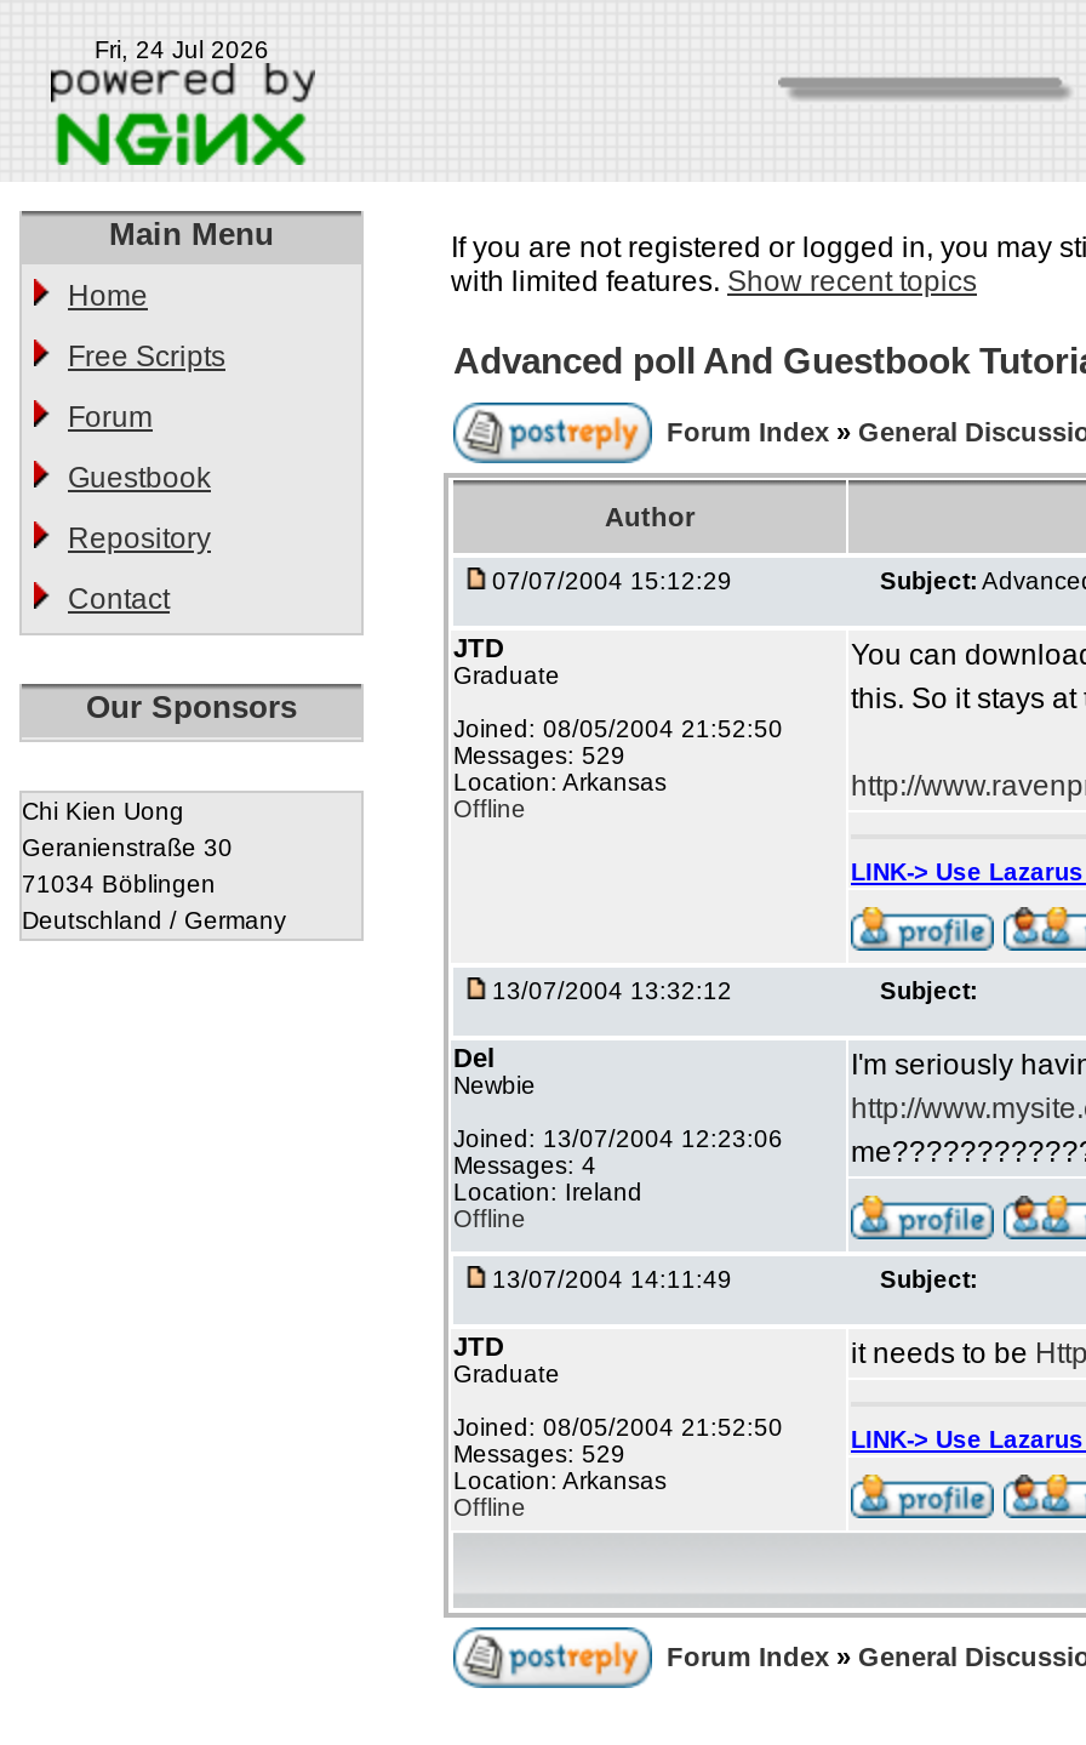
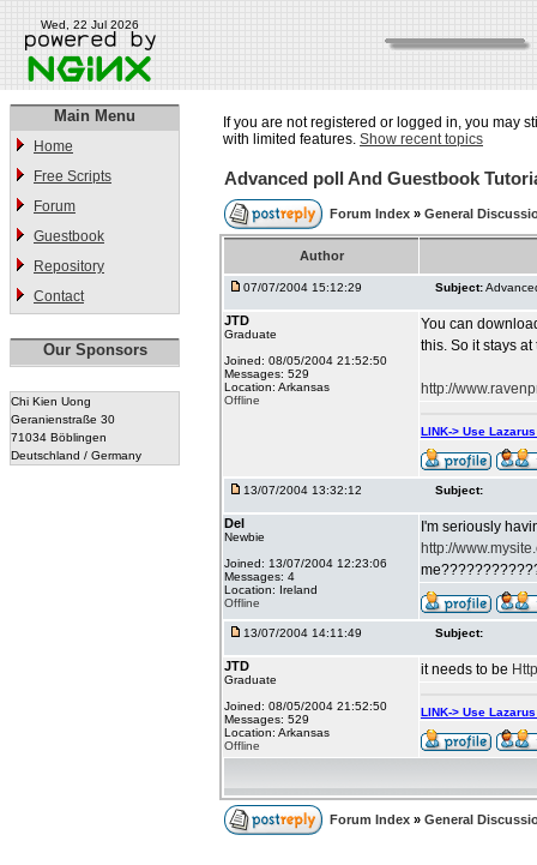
- Fri, 24 Jul 2026
+ Wed, 22 Jul 2026
